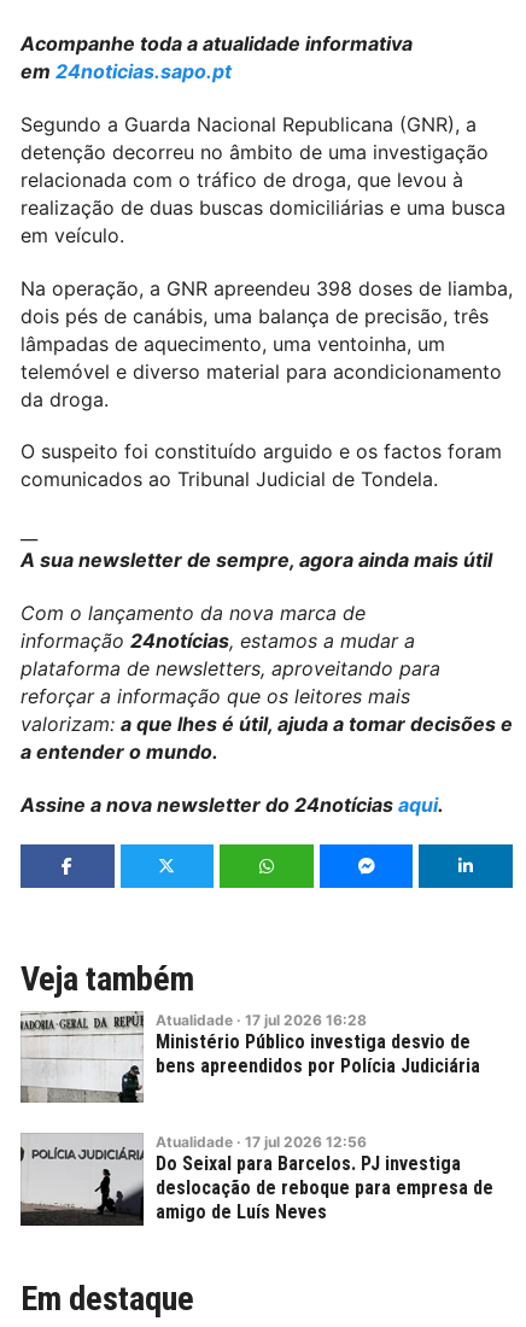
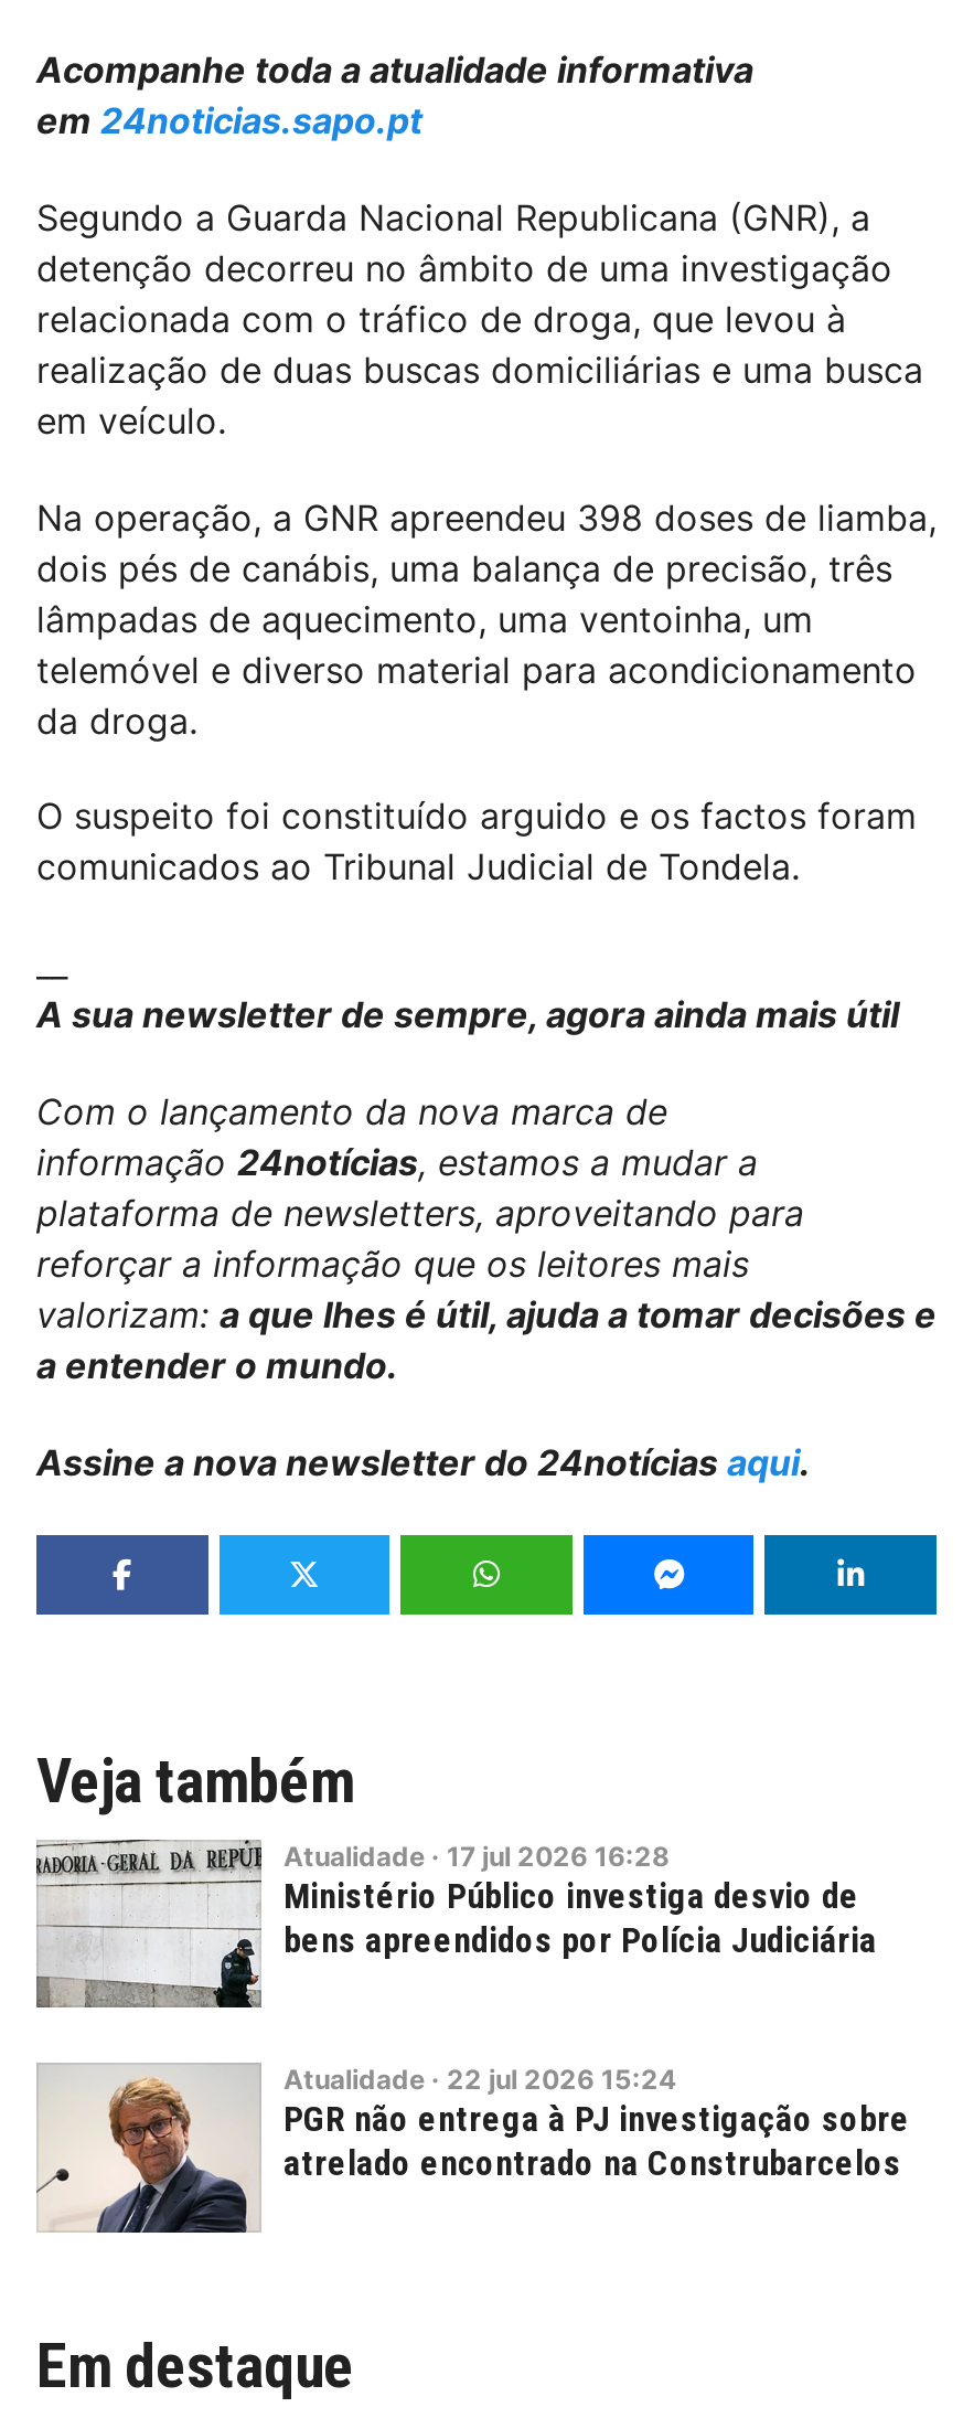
- [image]
- Atualidade · 17 jul 2026 12:56
- Do Seixal para Barcelos. PJ investiga
- deslocação de reboque para empresa de
- amigo de Luís Neves
+ [image]
+ Atualidade · 22 jul 2026 15:24
+ PGR não entrega à PJ investigação sobre
+ atrelado encontrado na Construbarcelos
